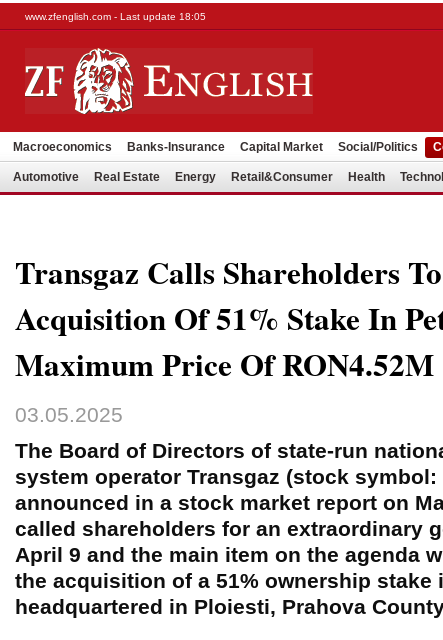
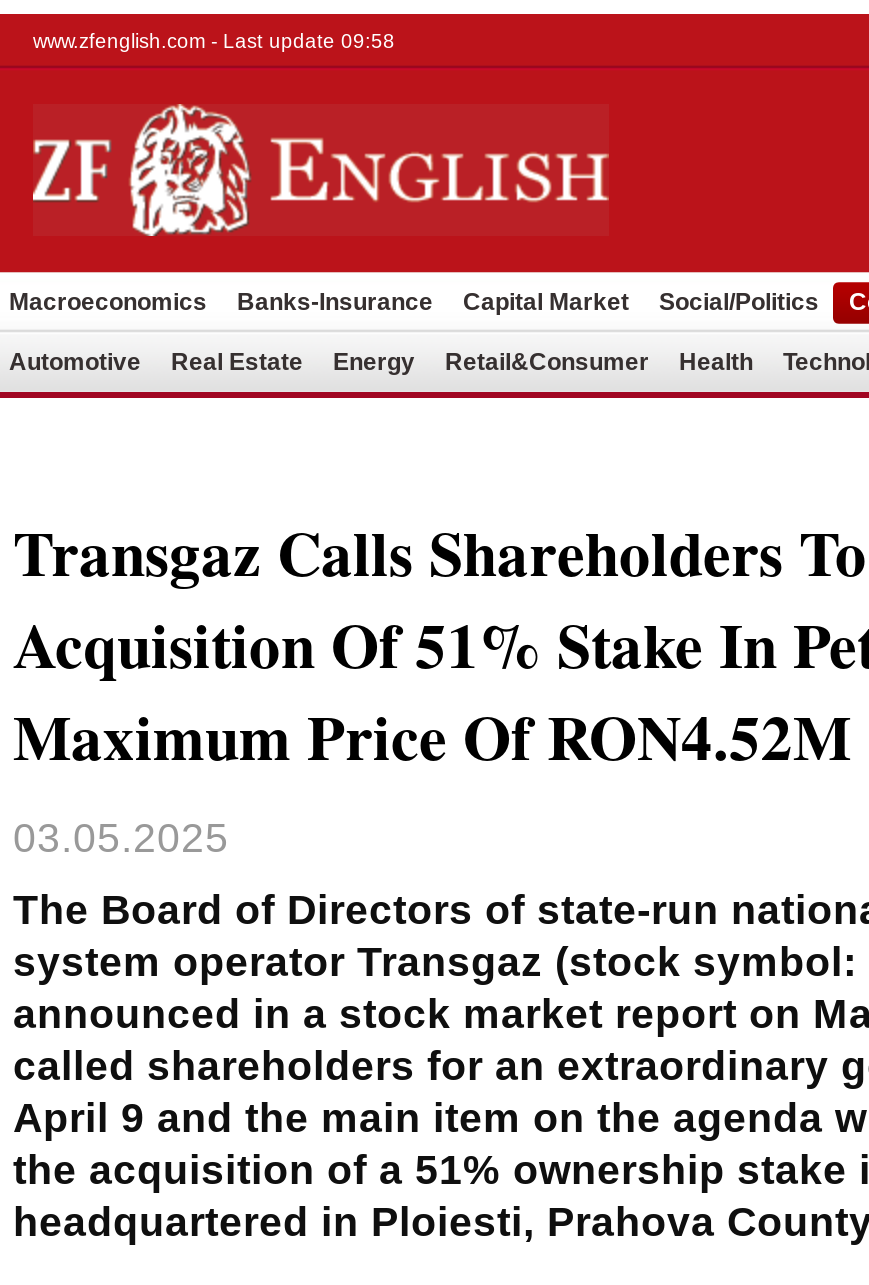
- www.zfenglish.com - Last update 18:05
+ www.zfenglish.com - Last update 09:58
